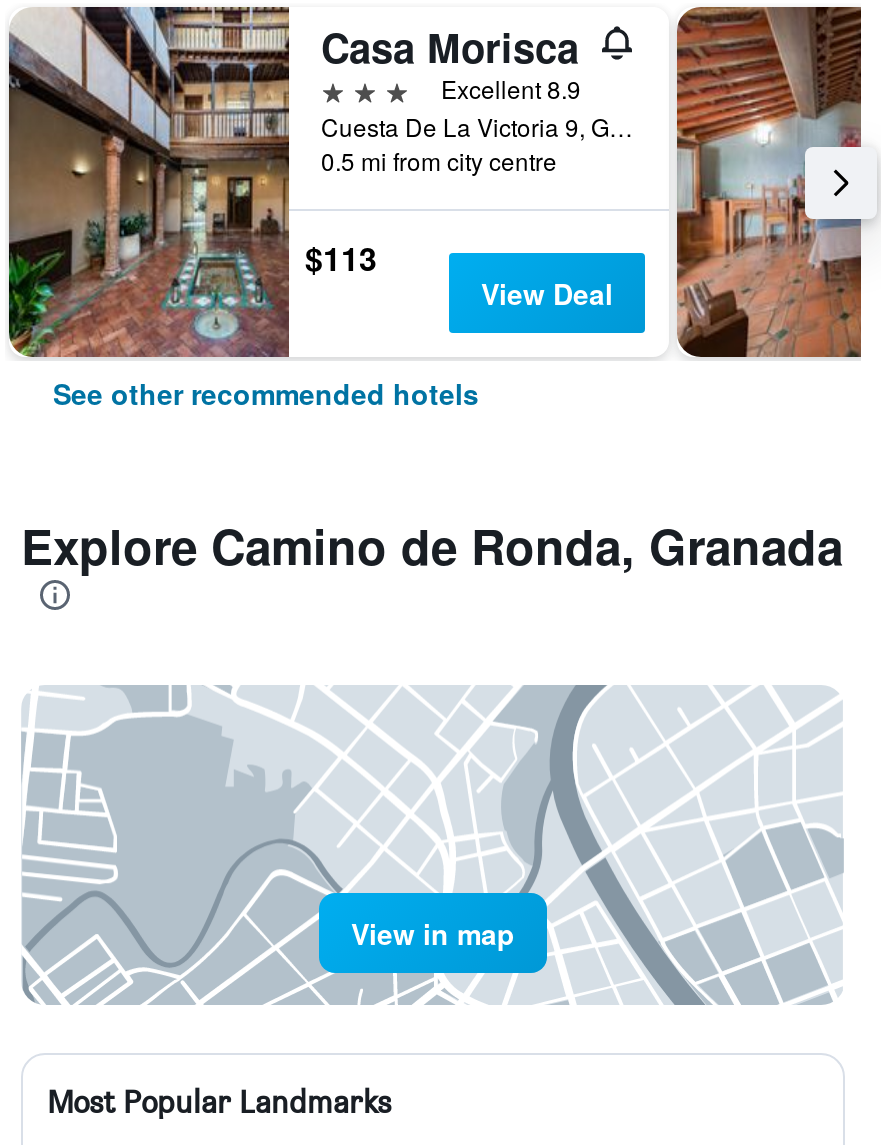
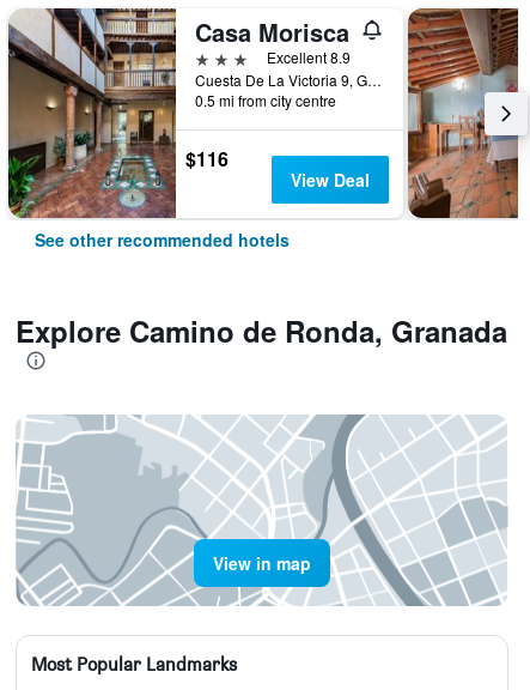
- $113
+ $116
